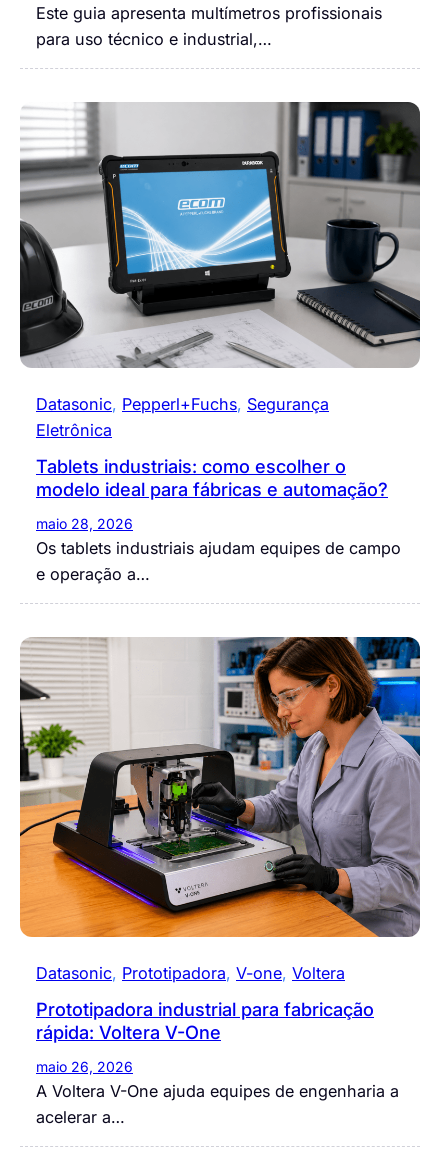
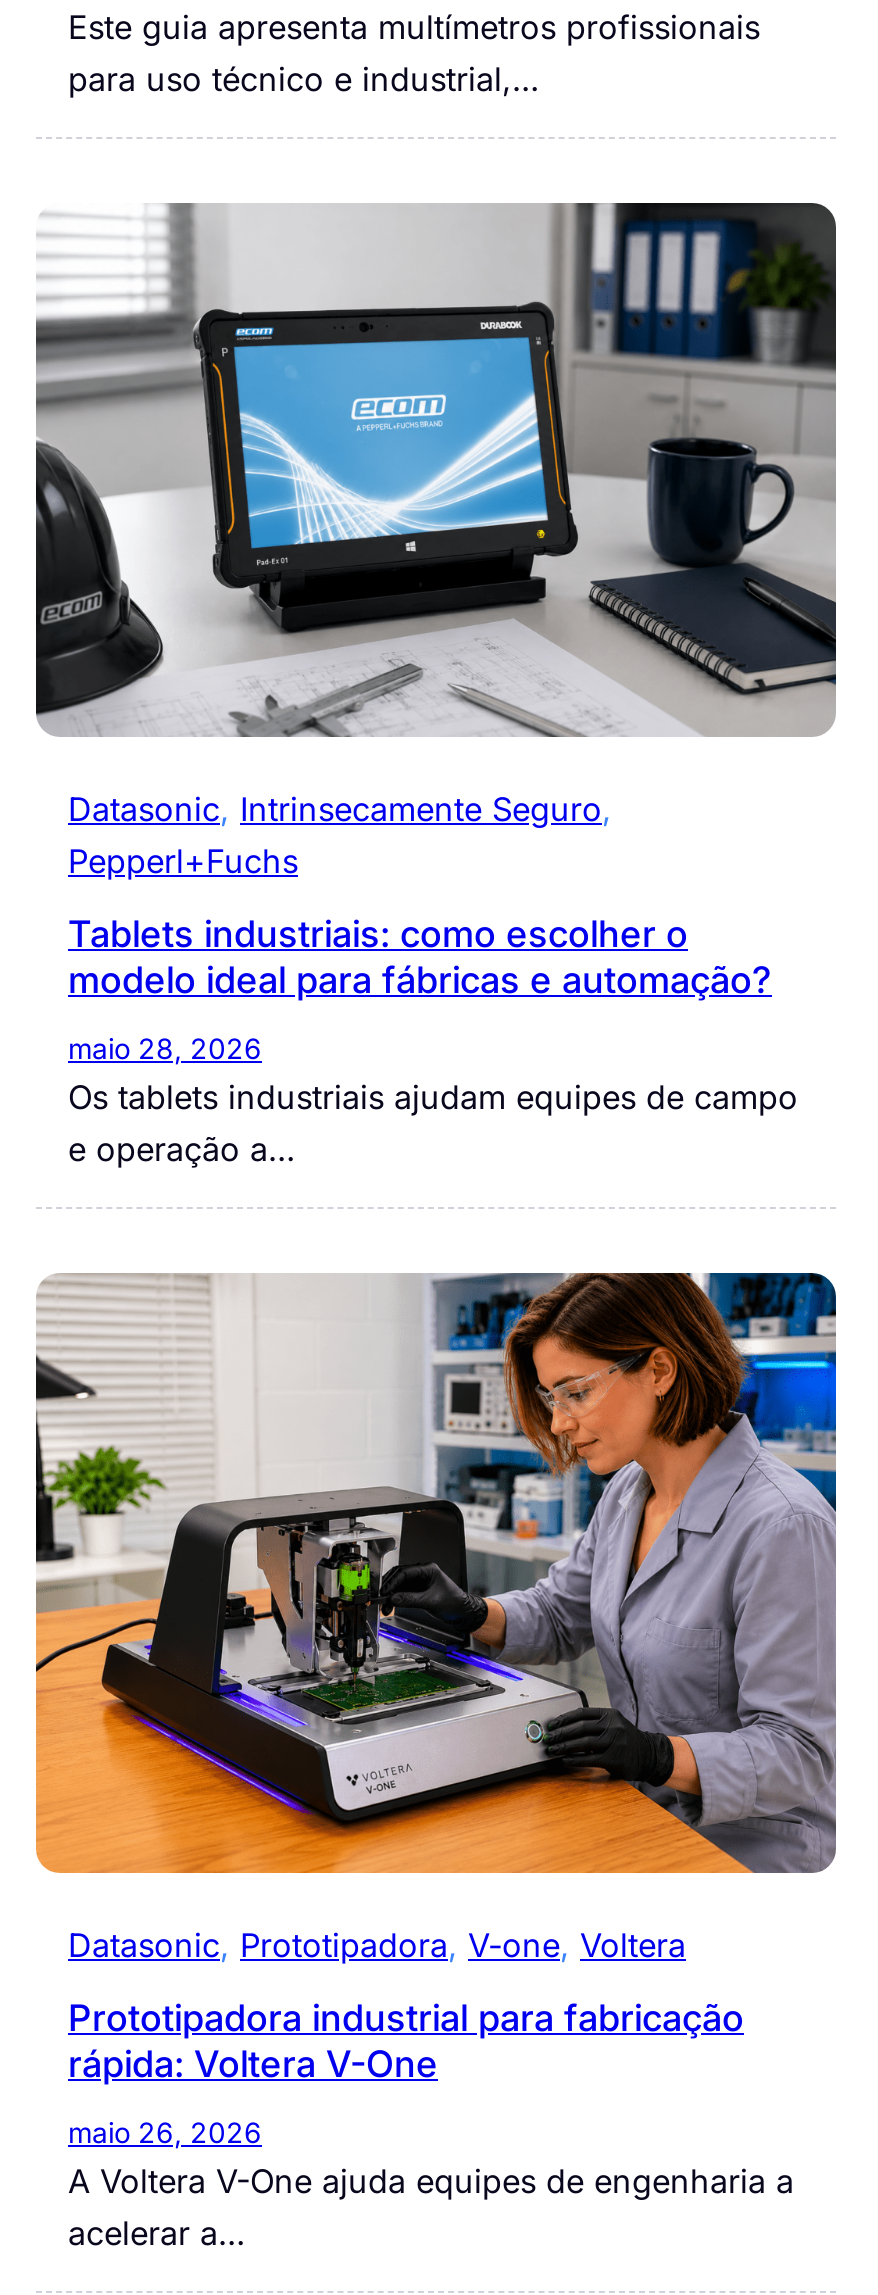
- Datasonic, Pepperl+Fuchs, Segurança
- Eletrônica
+ Datasonic, Intrinsecamente Seguro ,
+ Pepperl+Fuchs
